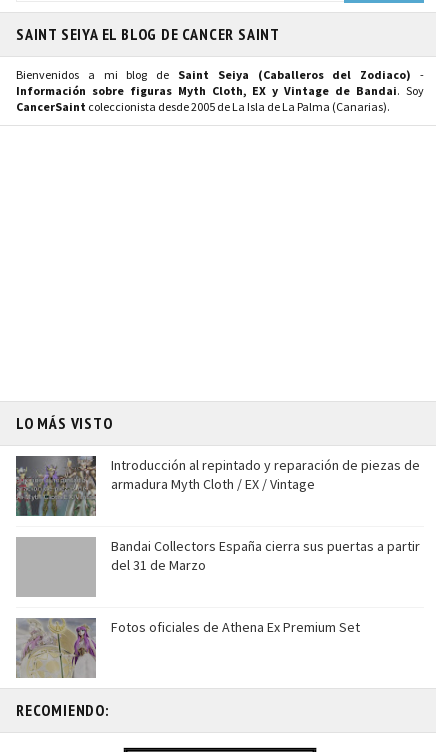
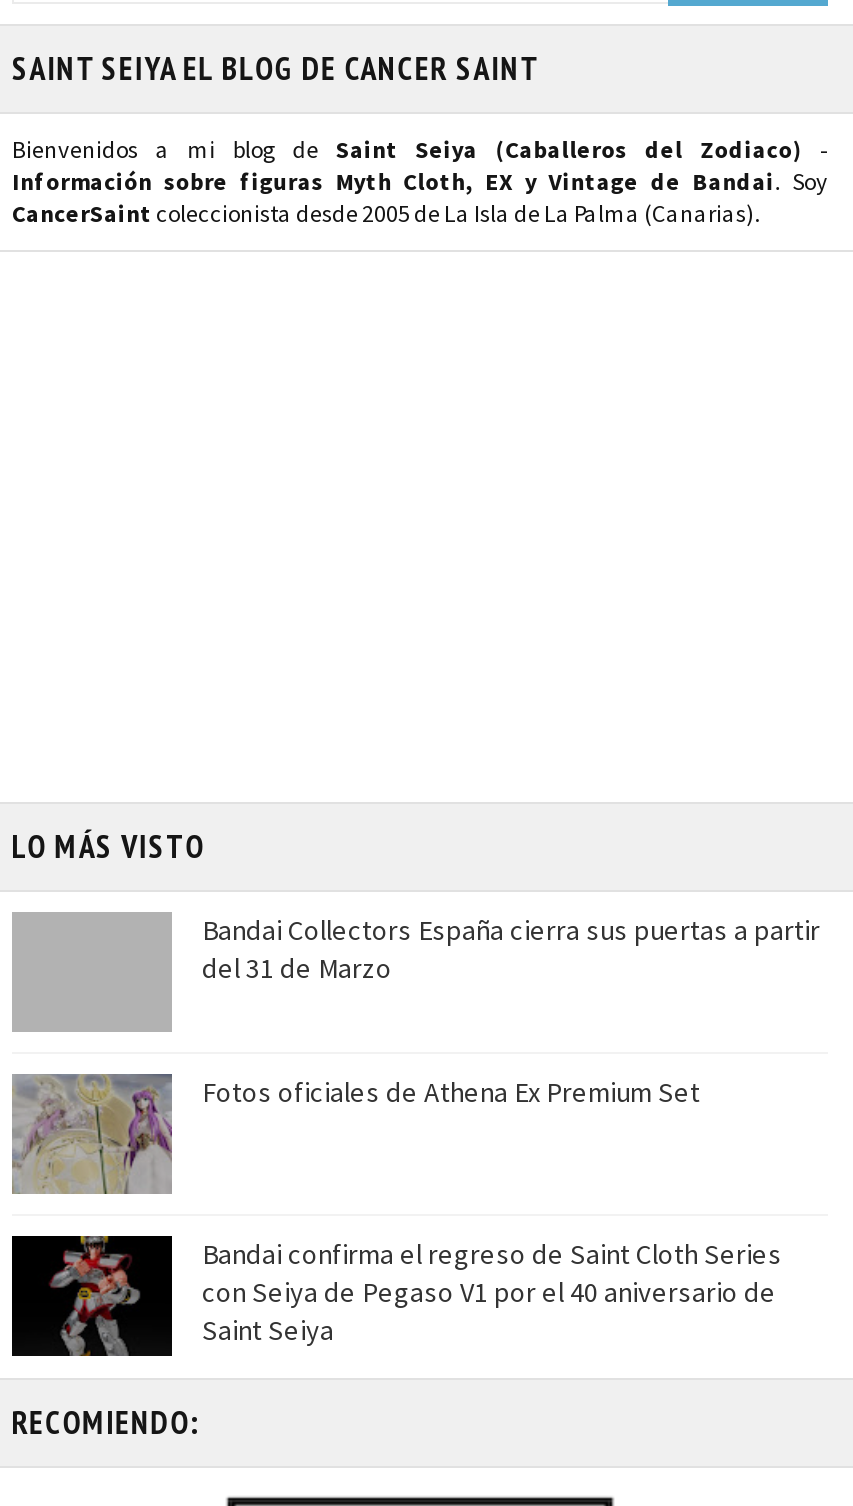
- [image]
- Introducción al repintado y reparación de piezas de
- armadura Myth Cloth / EX / Vintage

moved up: [image] | Bandai Collectors España cierra sus puertas a partir | del 31 de Marzo | Fotos oficiales de Athena Ex Premium Set

+ [image]
+ Bandai confirma el regreso de Saint Cloth Series
+ con Seiya de Pegaso V1 por el 40 aniversario de
+ Saint Seiya
